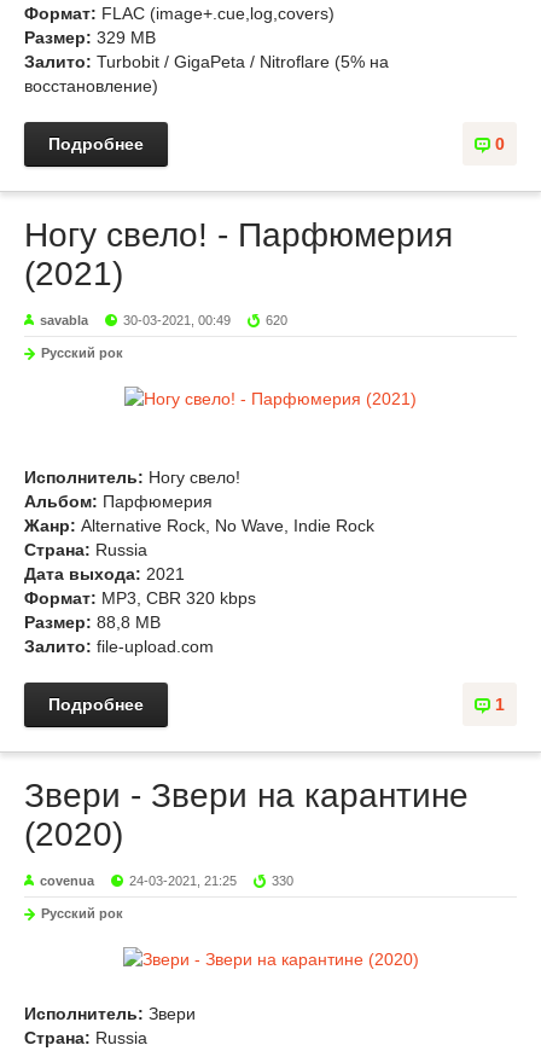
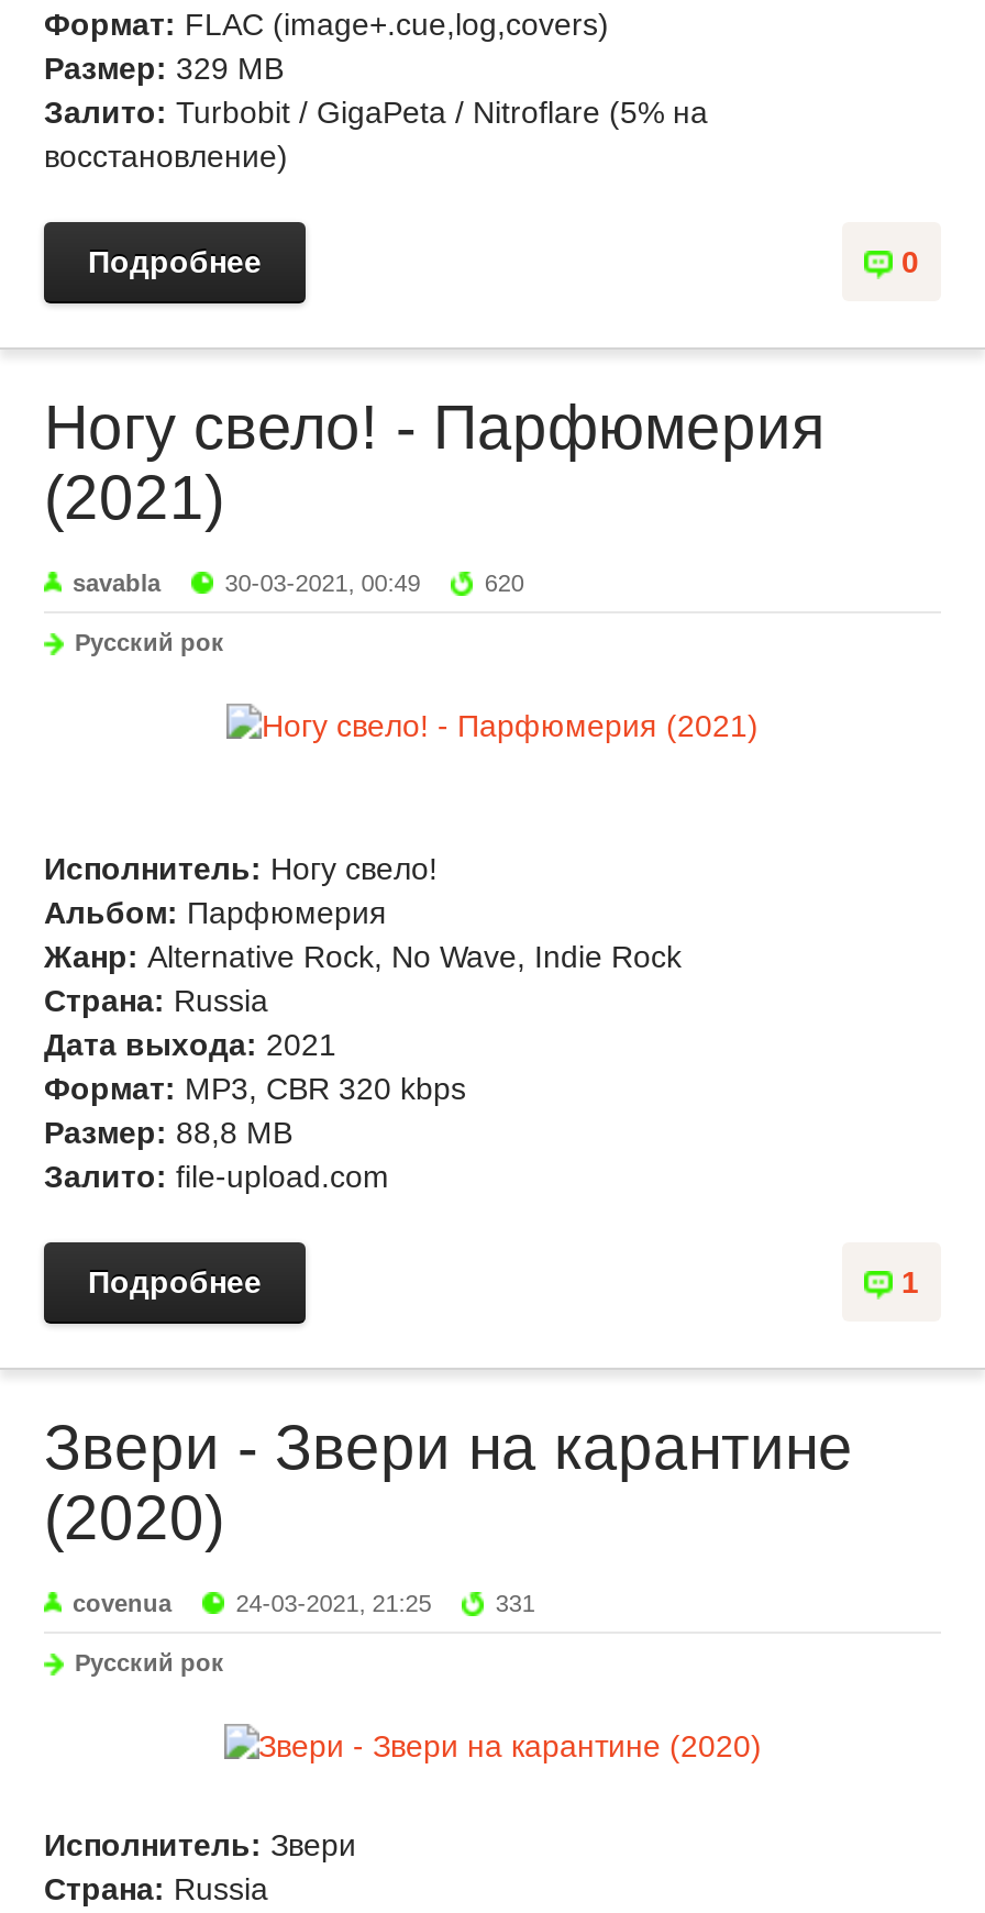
- 330
+ 331
